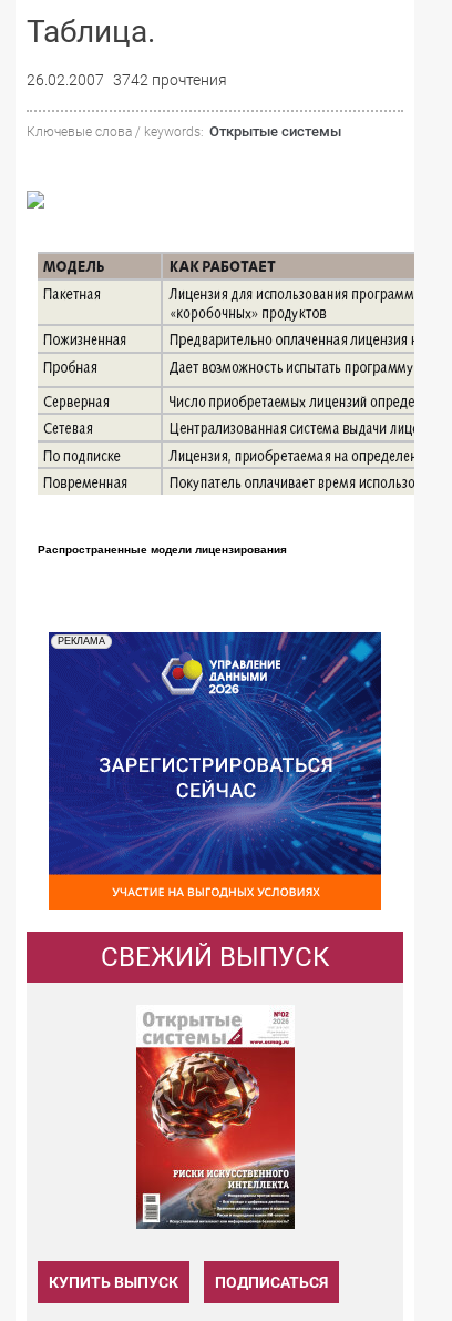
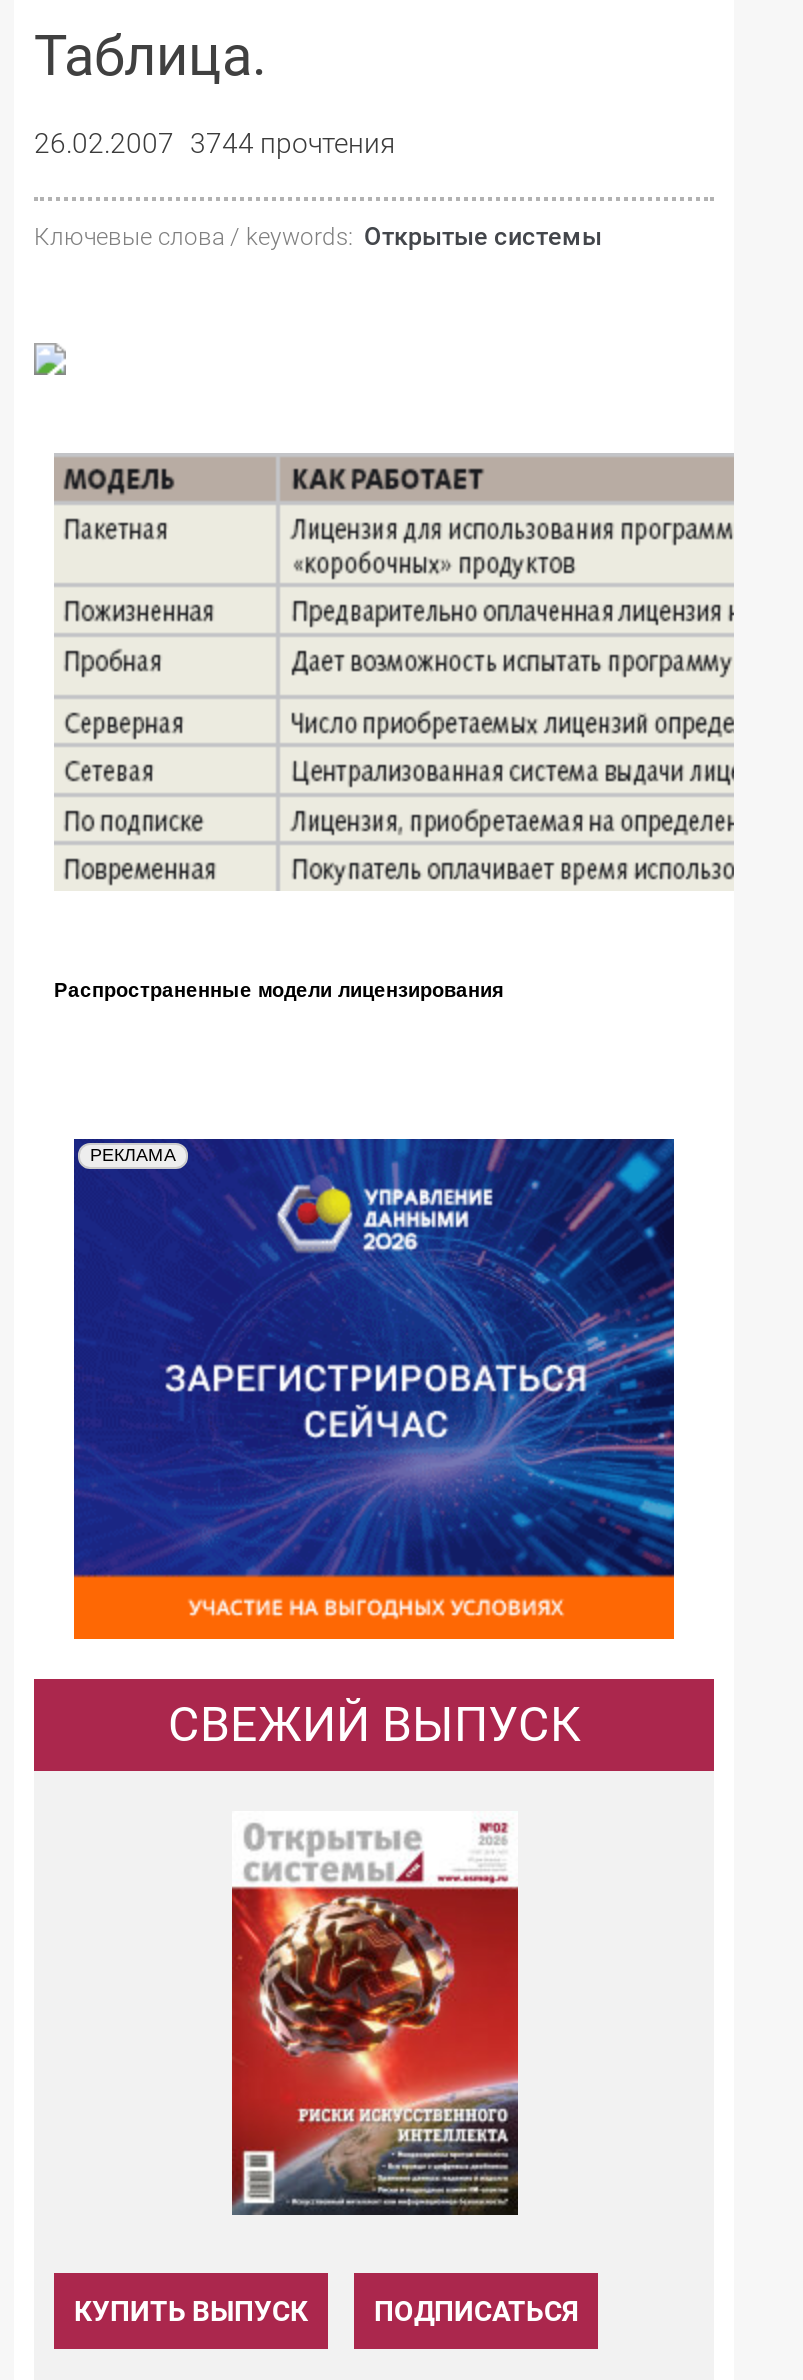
- 26.02.2007 3742 прочтения
+ 26.02.2007 3744 прочтения
